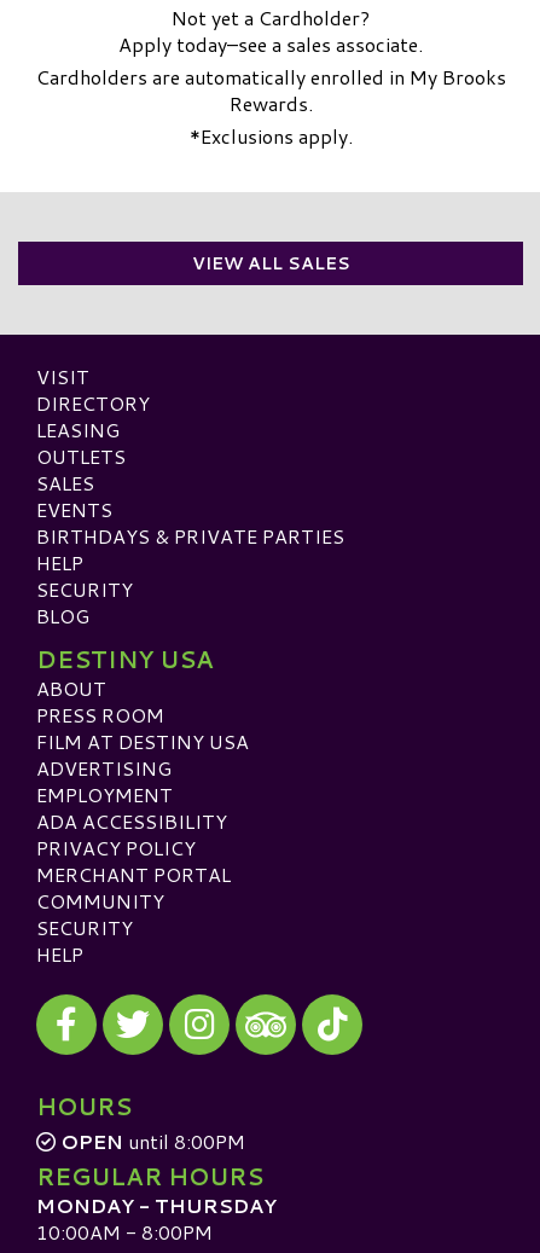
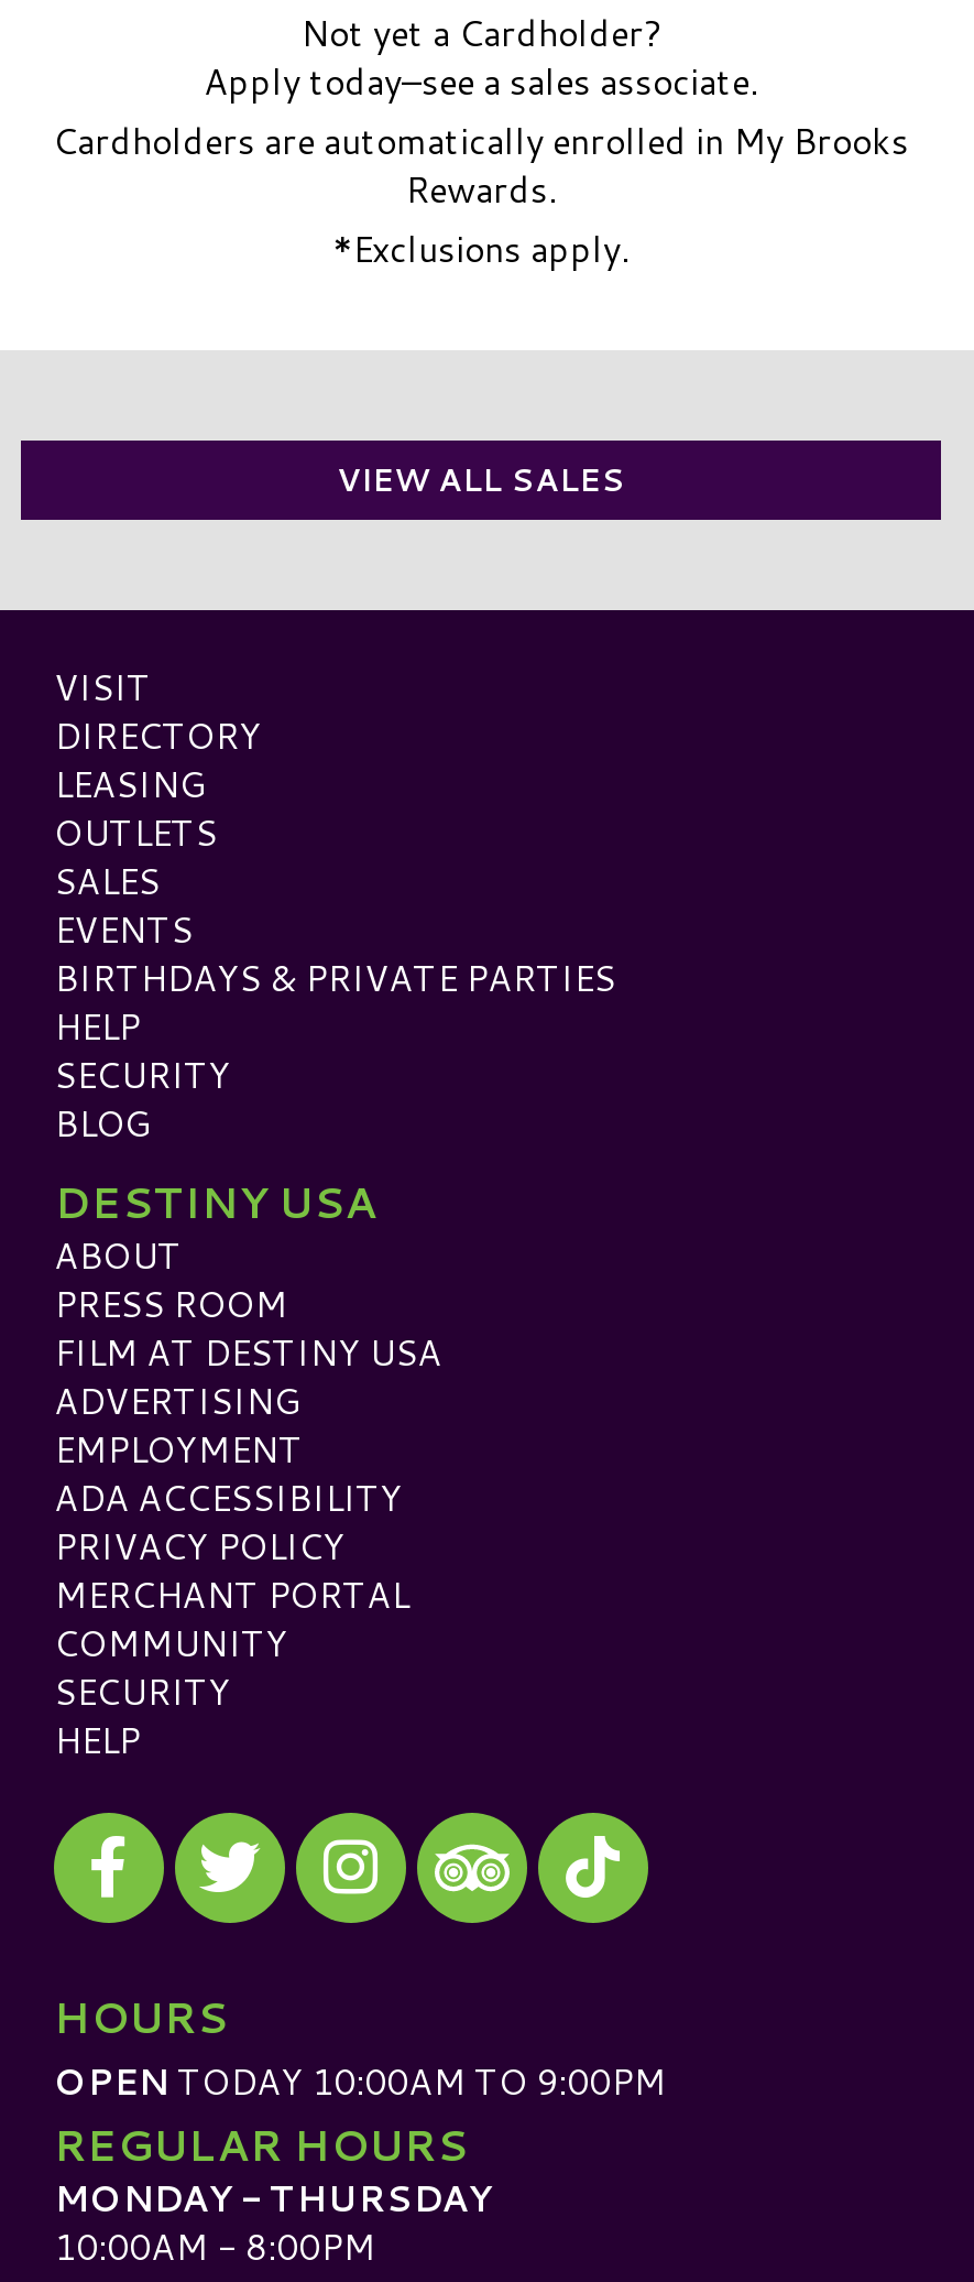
- OPEN until 8:00PM
+ OPEN TODAY 10:00AM TO 9:00PM
